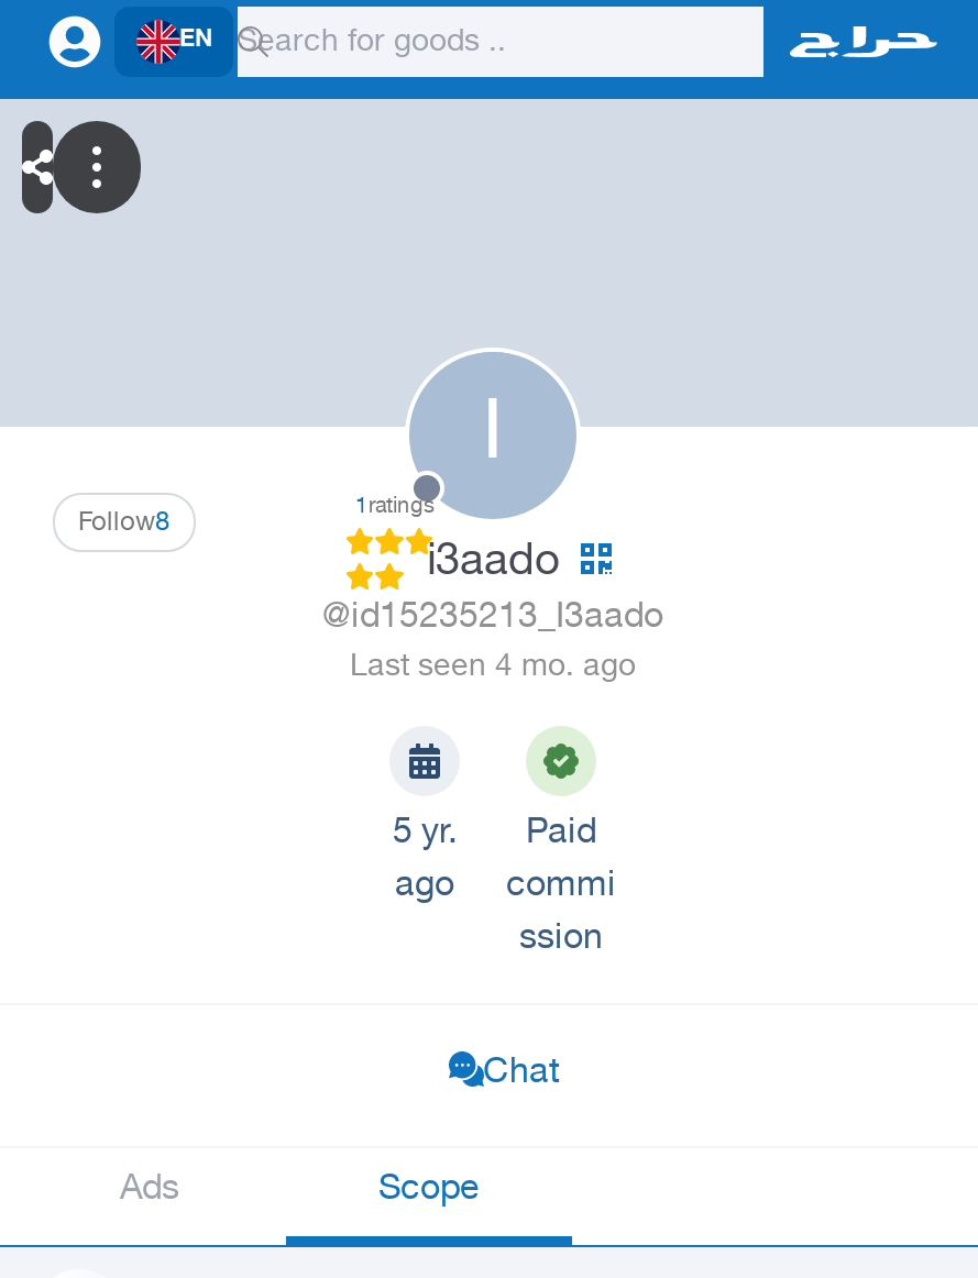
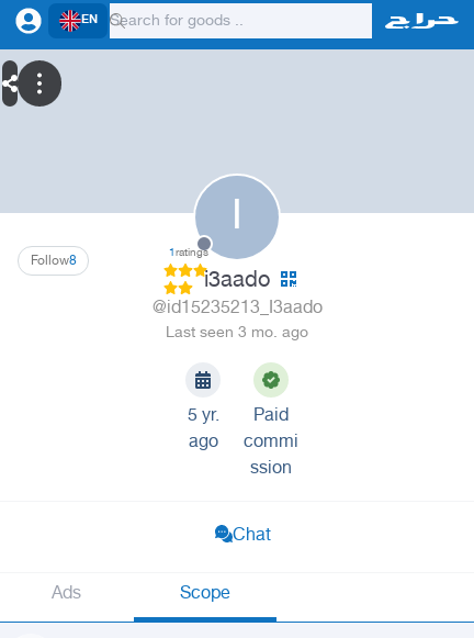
- Last seen 4 mo. ago
+ Last seen 3 mo. ago
